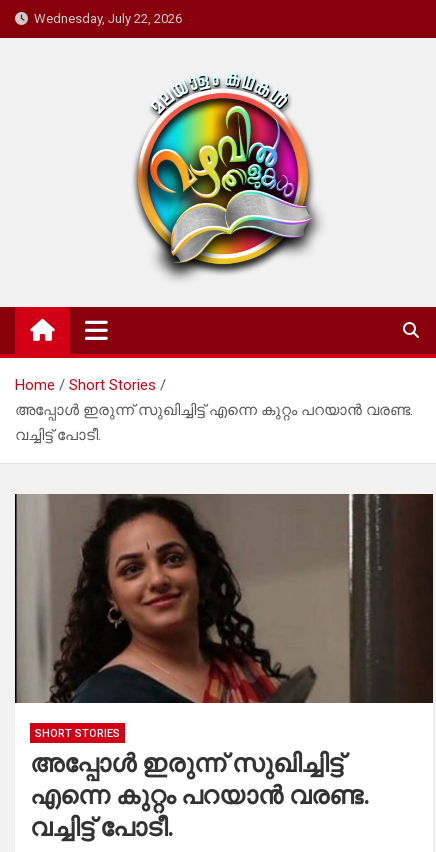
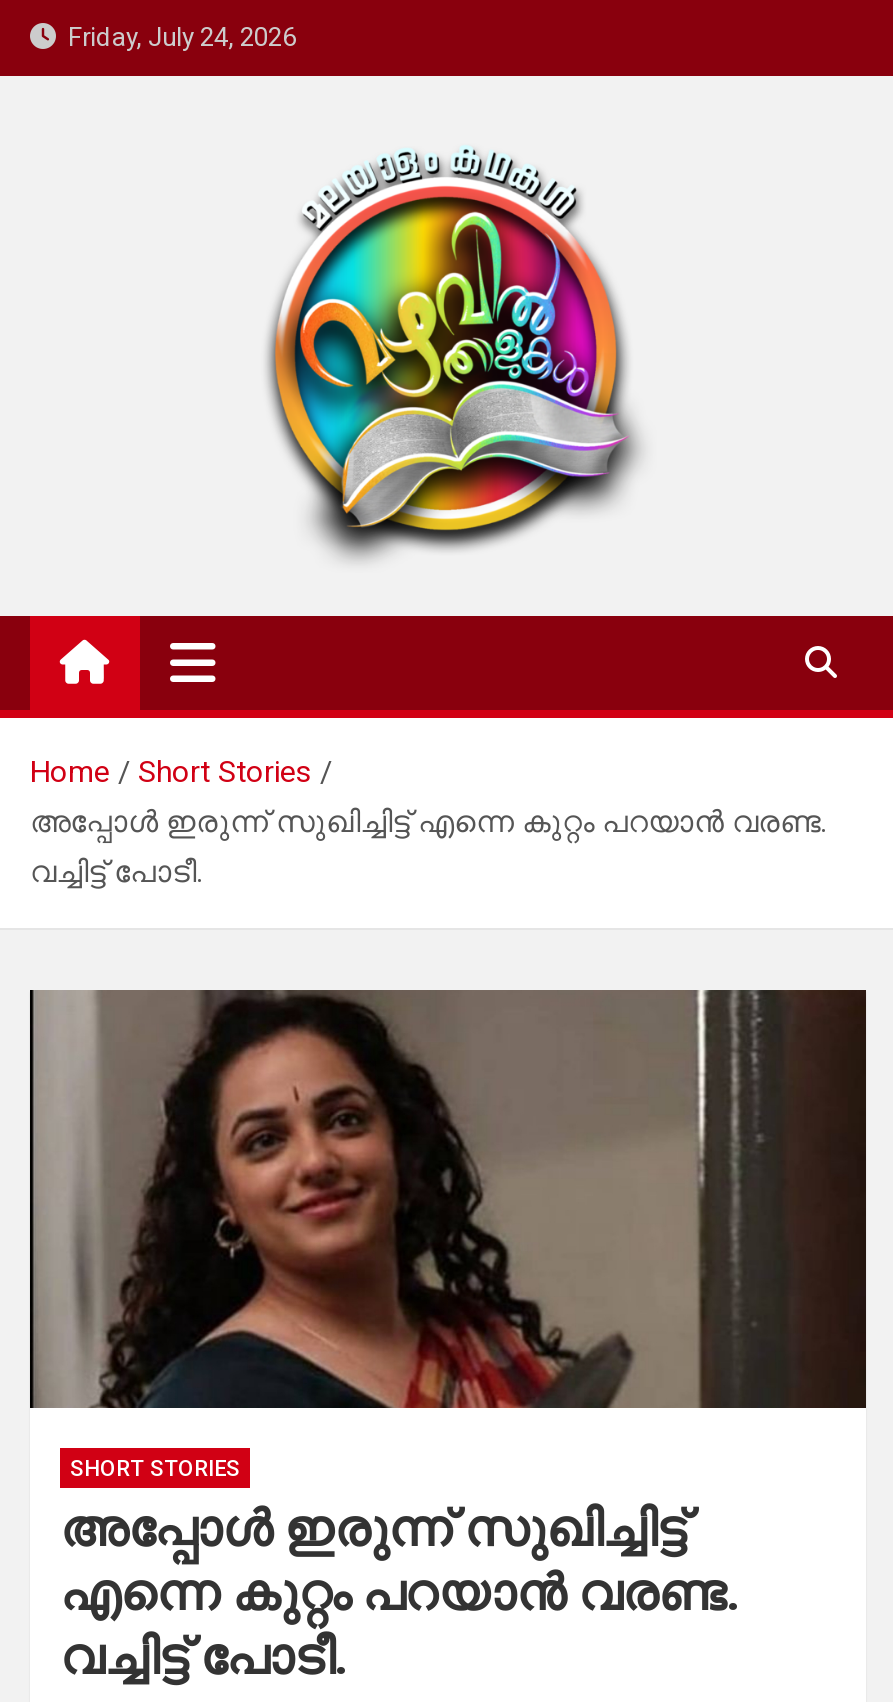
- Wednesday, July 22, 2026
+ Friday, July 24, 2026
